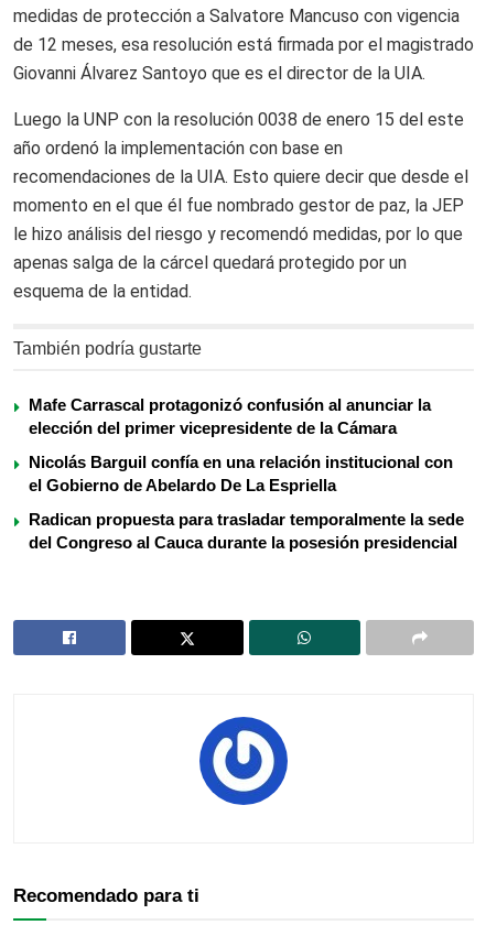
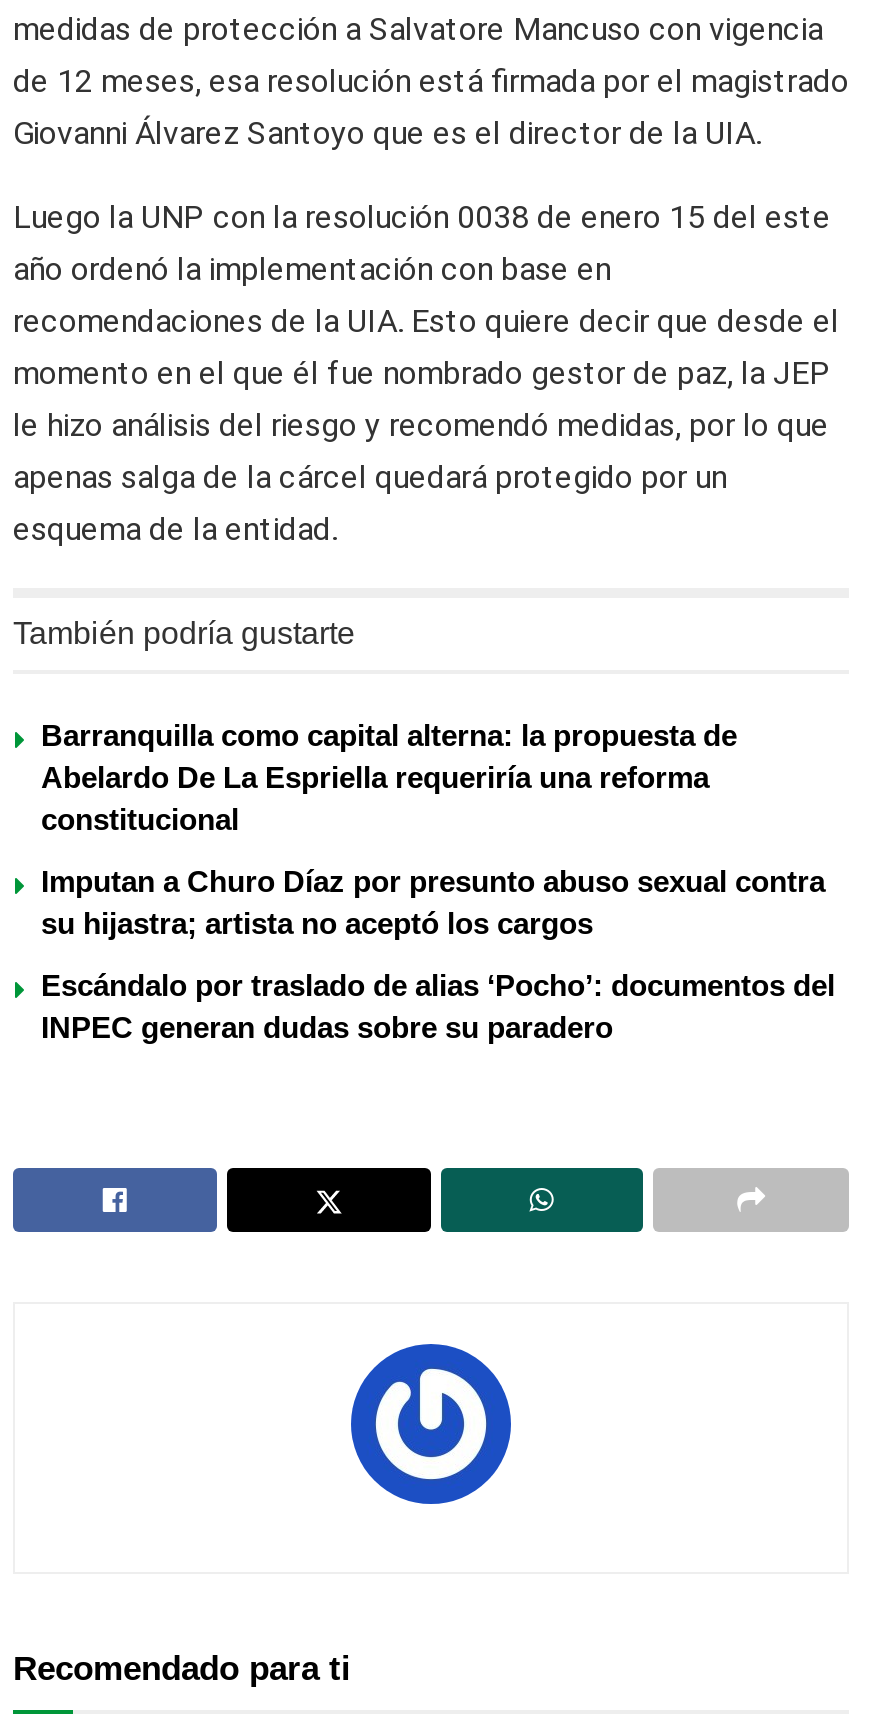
- Mafe Carrascal protagonizó confusión al anunciar la
- elección del primer vicepresidente de la Cámara
+ Barranquilla como capital alterna: la propuesta de
+ Abelardo De La Espriella requeriría una reforma
+ constitucional

- Nicolás Barguil confía en una relación institucional con
- el Gobierno de Abelardo De La Espriella
+ Imputan a Churo Díaz por presunto abuso sexual contra
+ su hijastra; artista no aceptó los cargos

- Radican propuesta para trasladar temporalmente la sede
- del Congreso al Cauca durante la posesión presidencial
+ Escándalo por traslado de alias ‘Pocho’: documentos del
+ INPEC generan dudas sobre su paradero
